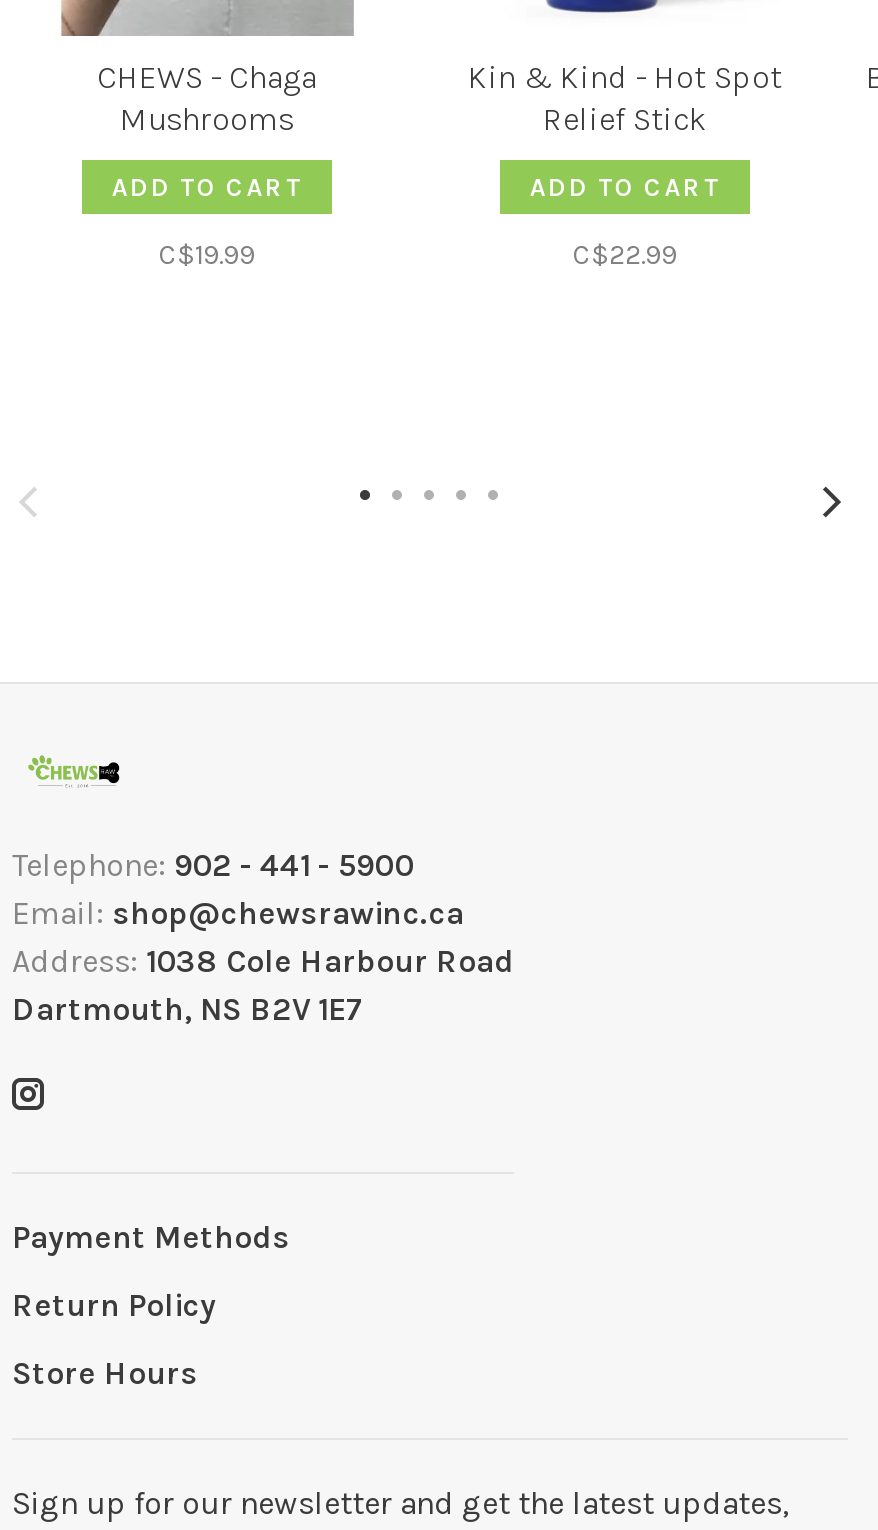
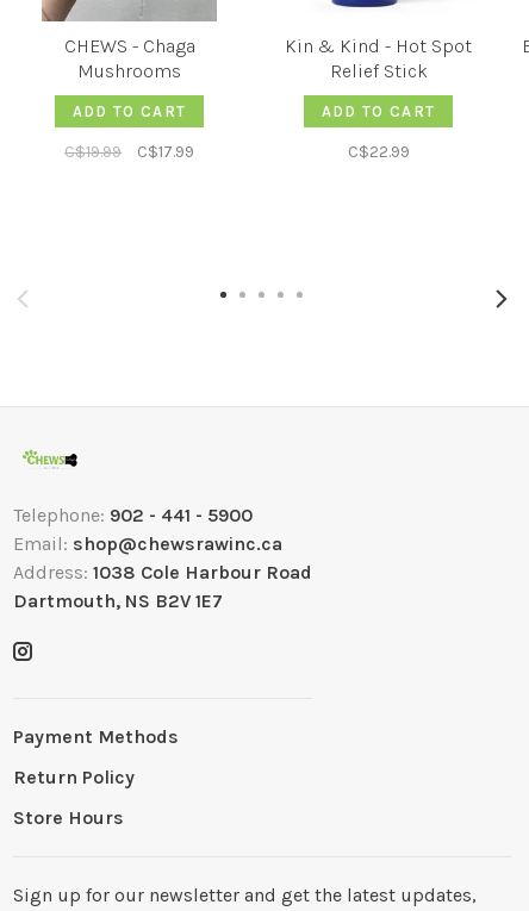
+ C$17.99
